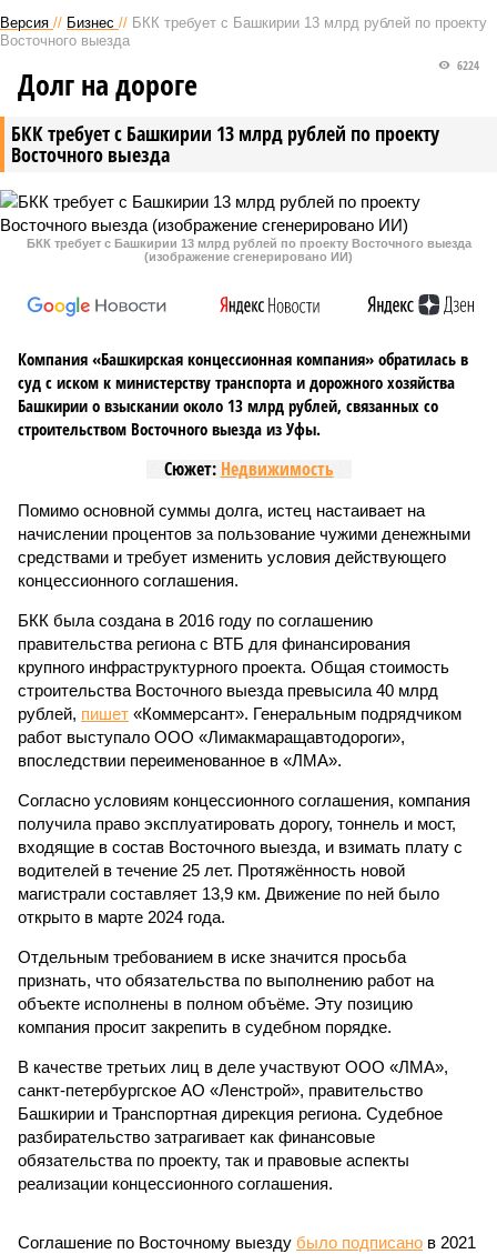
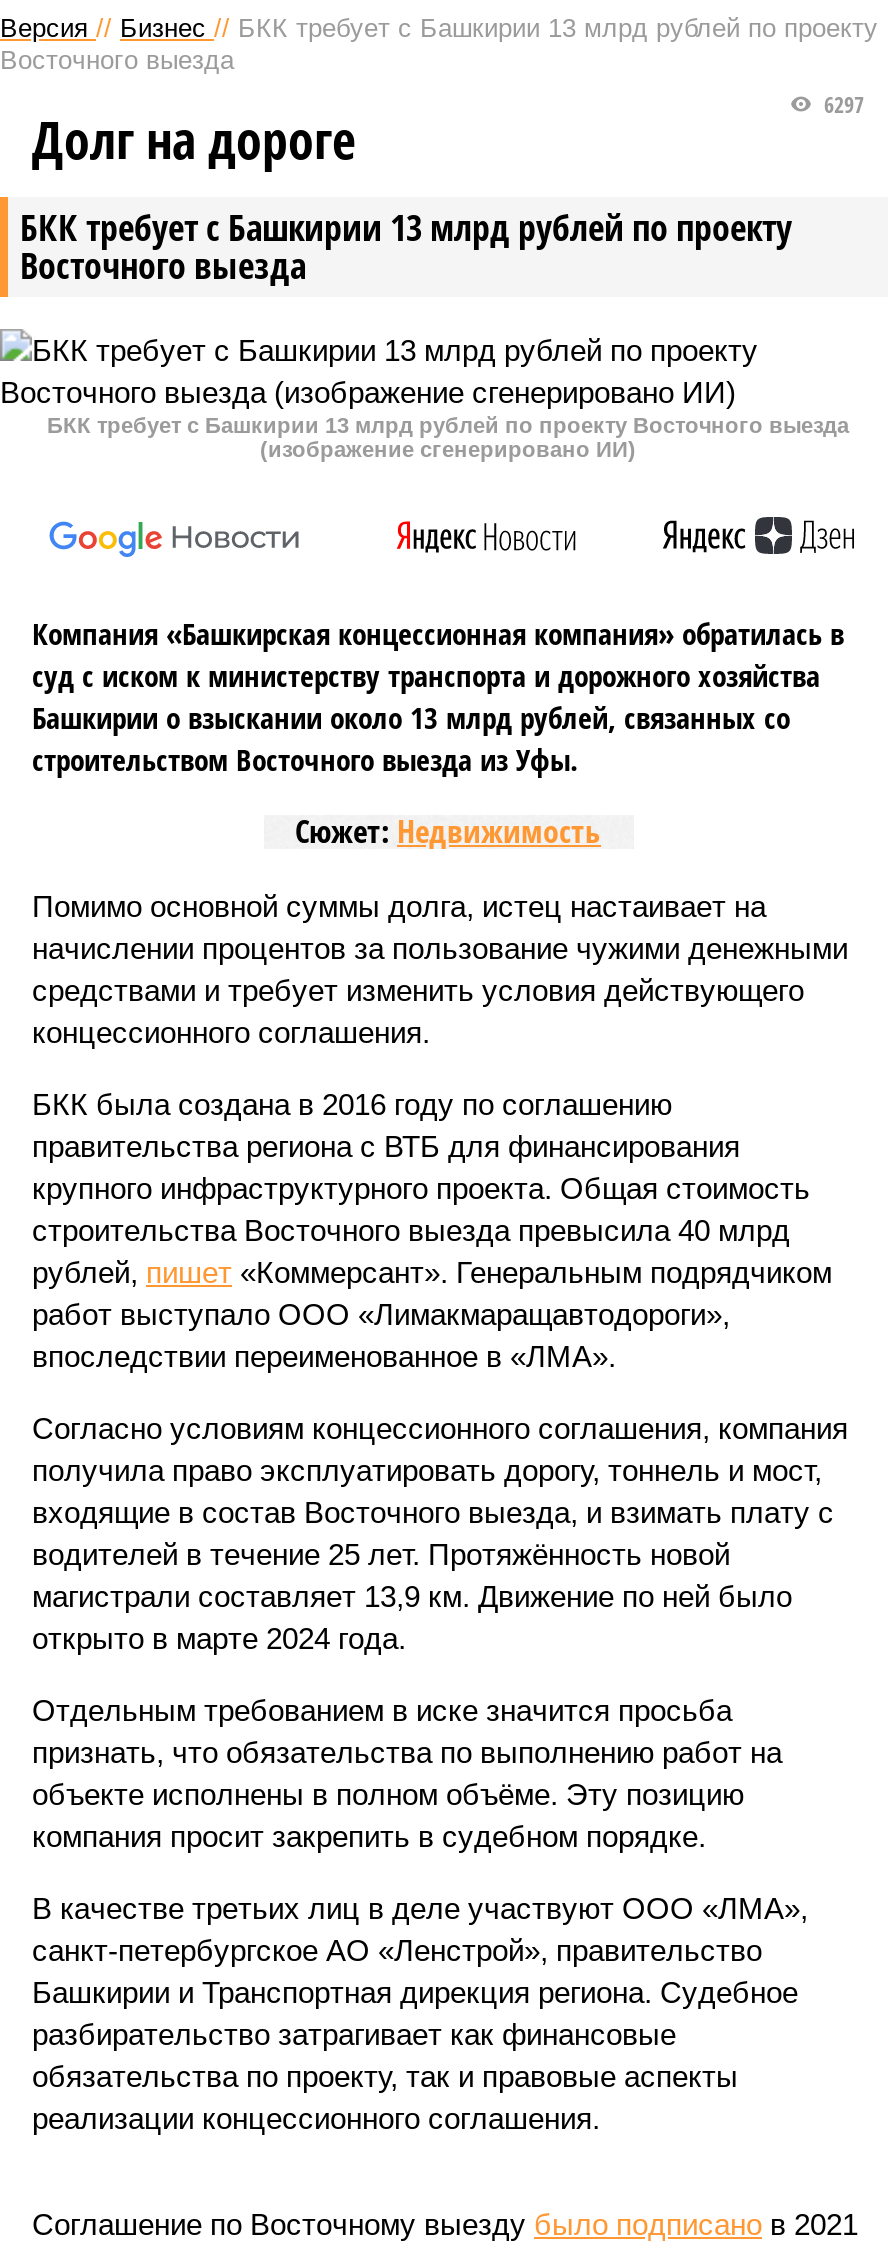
- 6224
+ 6297
